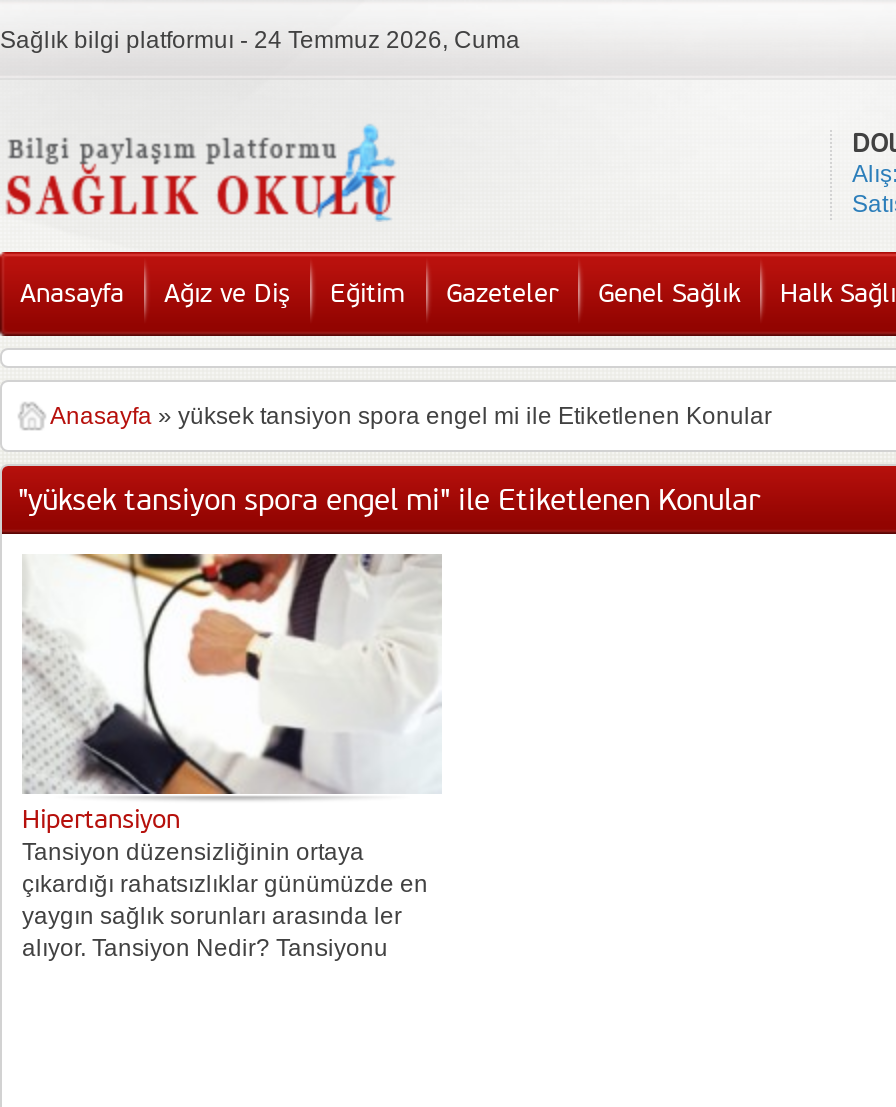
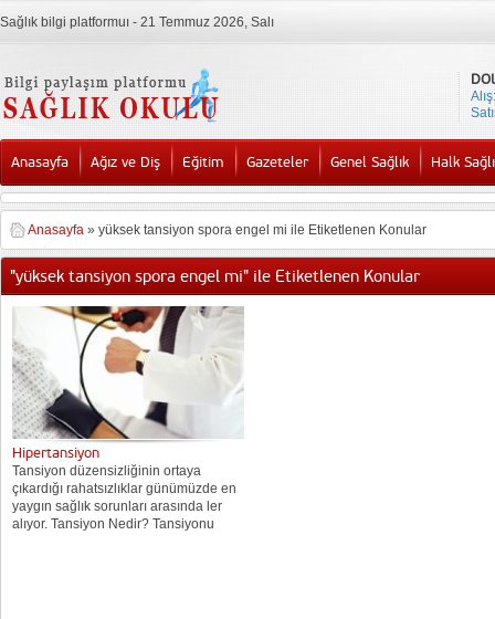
- Sağlık bilgi platformuı - 24 Temmuz 2026, Cuma
+ Sağlık bilgi platformuı - 21 Temmuz 2026, Salı
